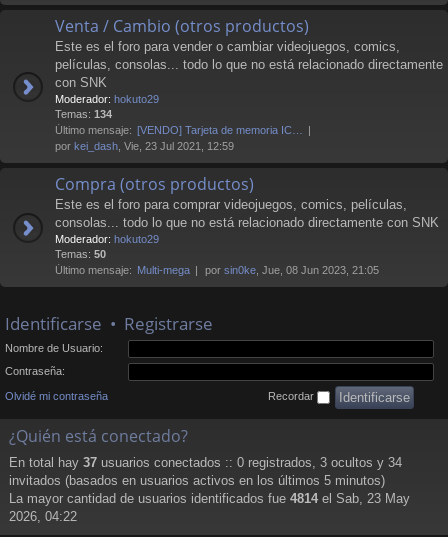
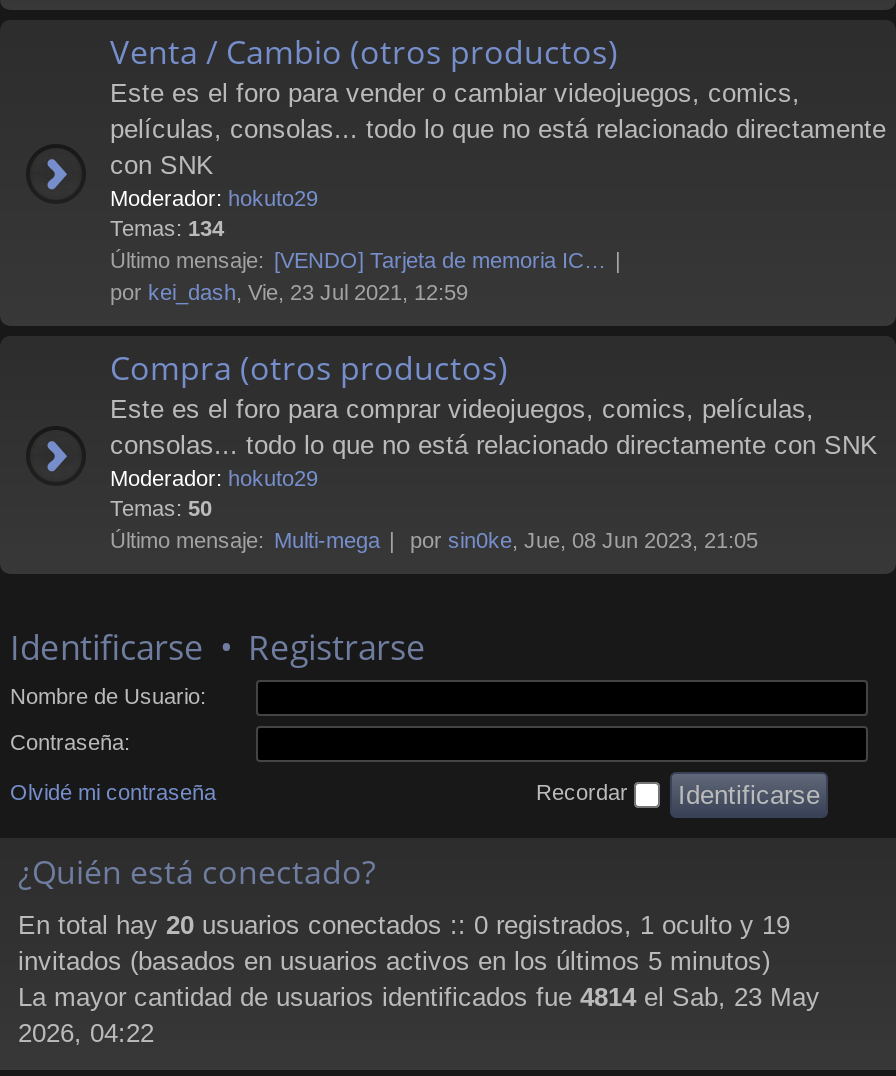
- En total hay 37 usuarios conectados :: 0 registrados, 3 ocultos y 34
+ En total hay 20 usuarios conectados :: 0 registrados, 1 oculto y 19
